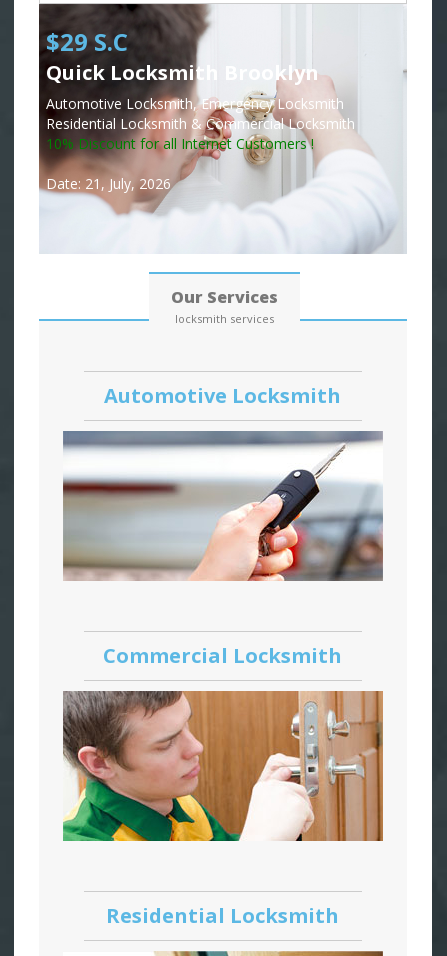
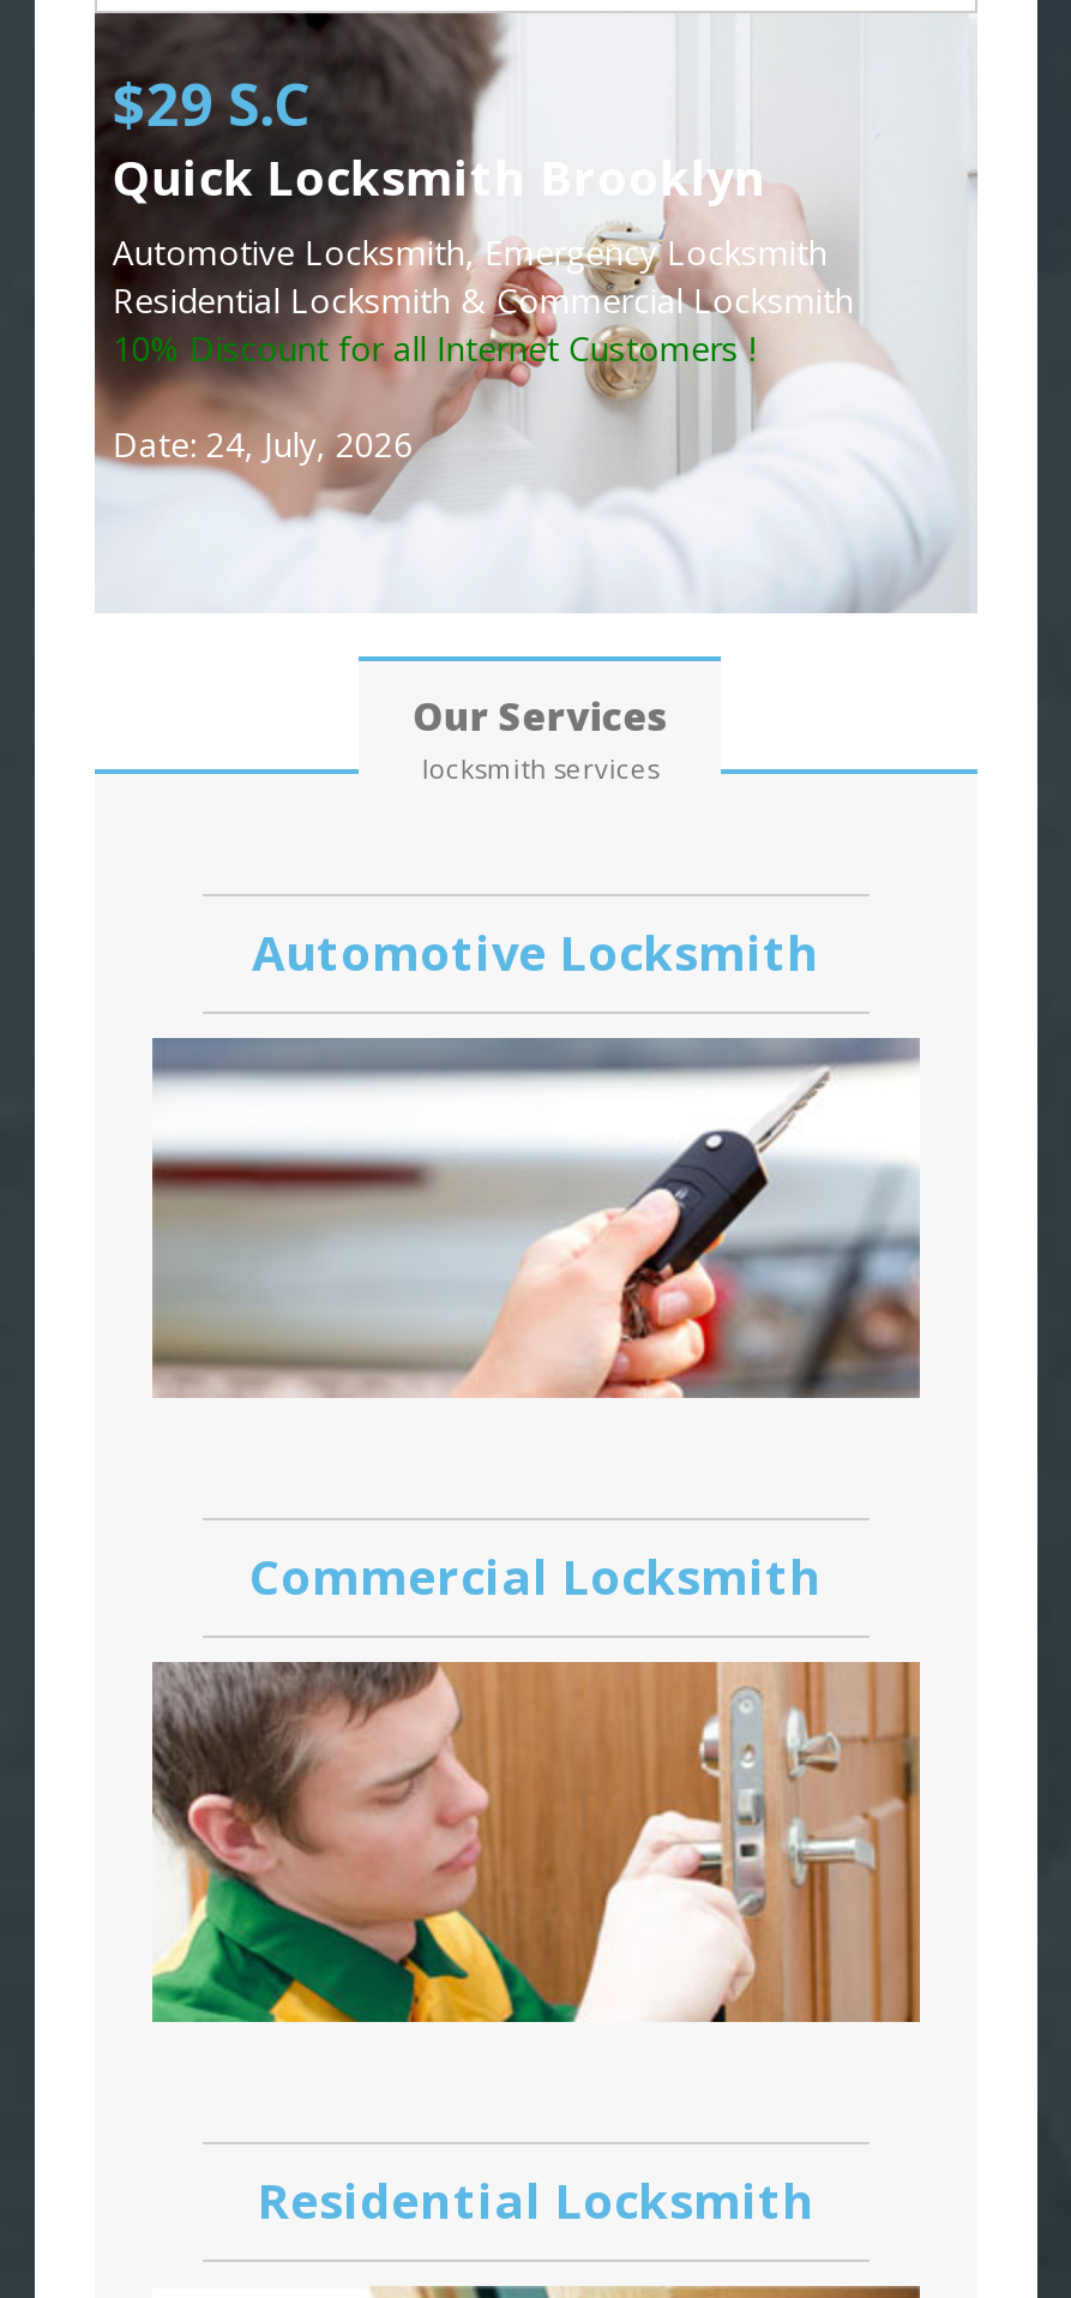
- Date: 21, July, 2026
+ Date: 24, July, 2026
